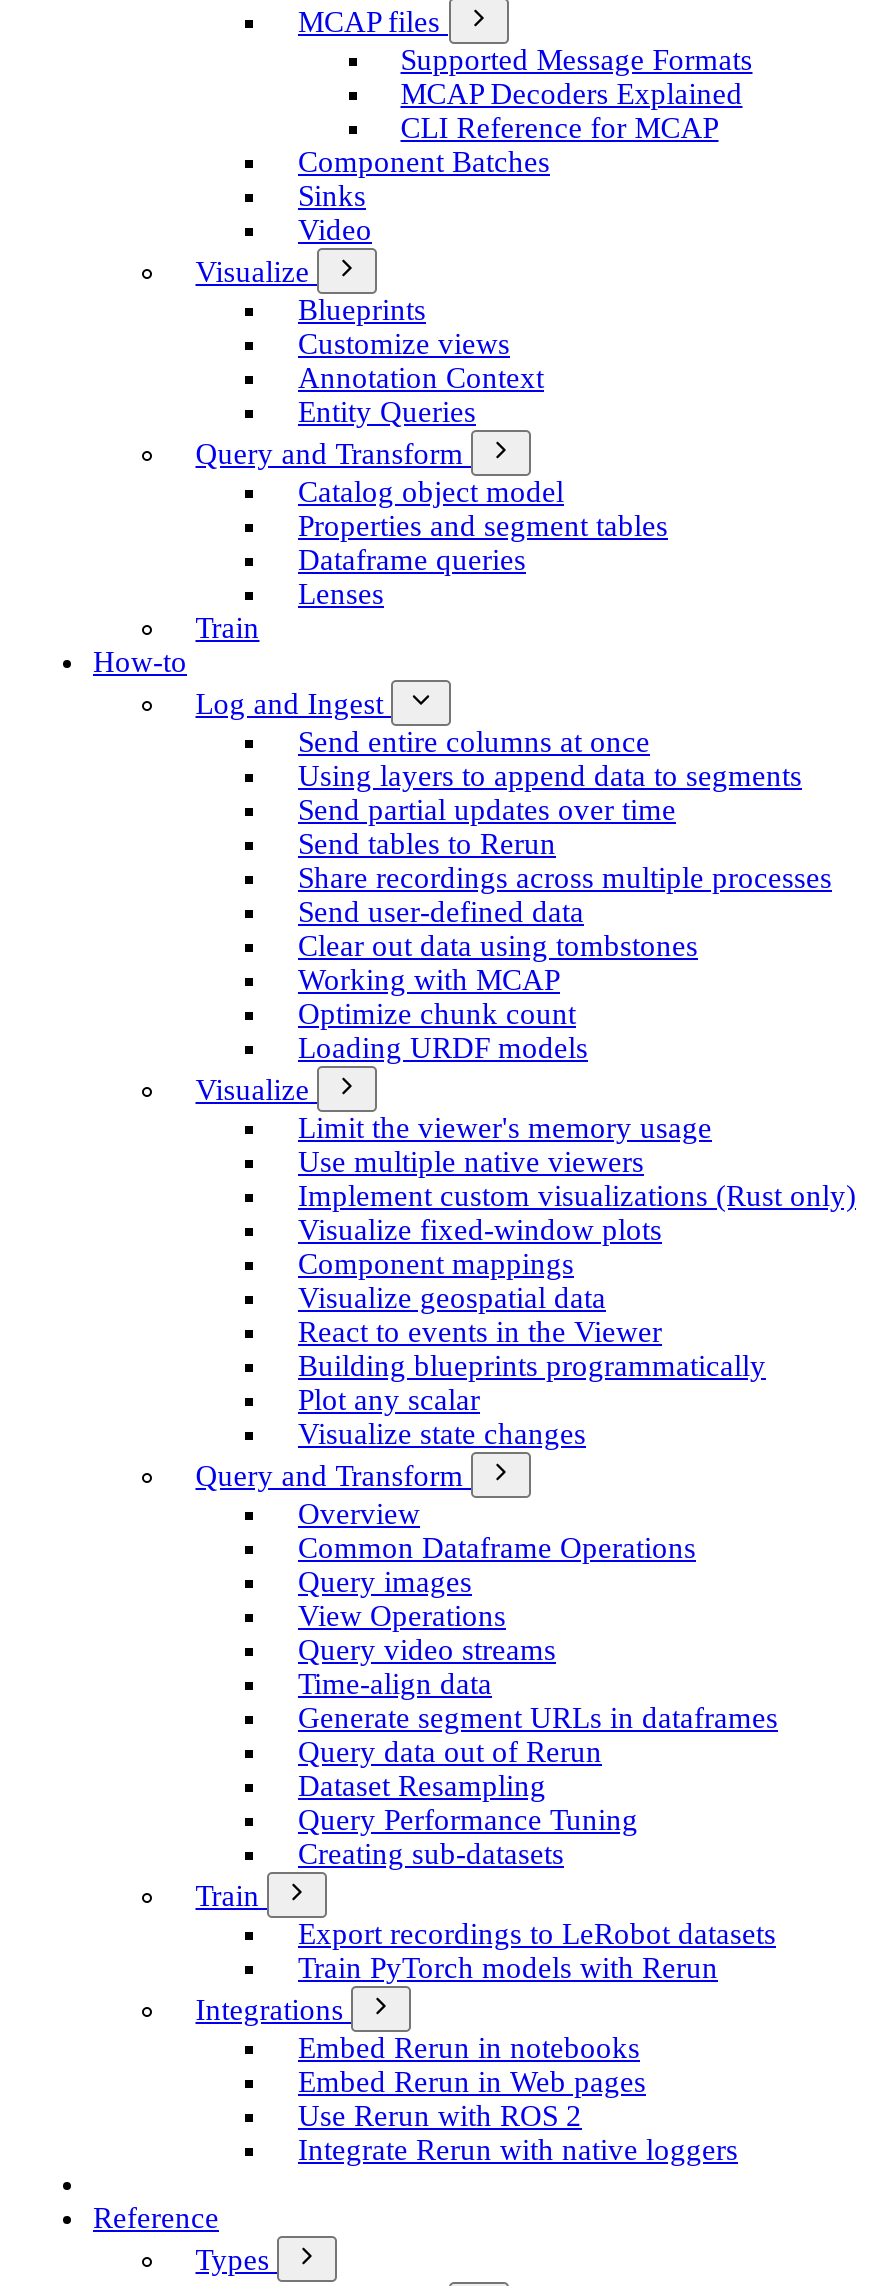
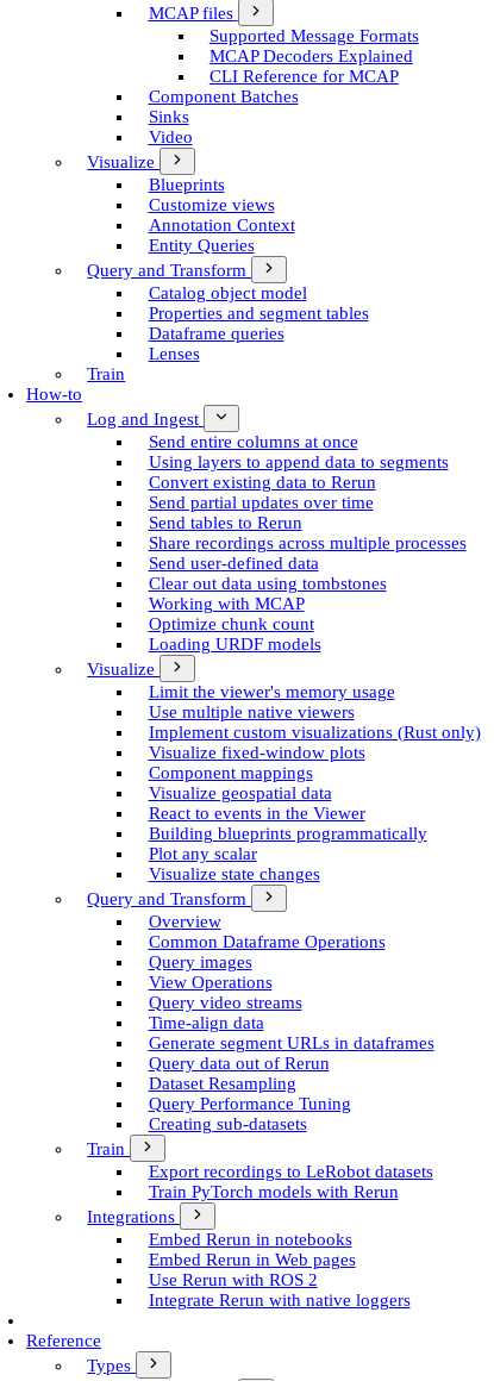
+ Convert existing data to Rerun
